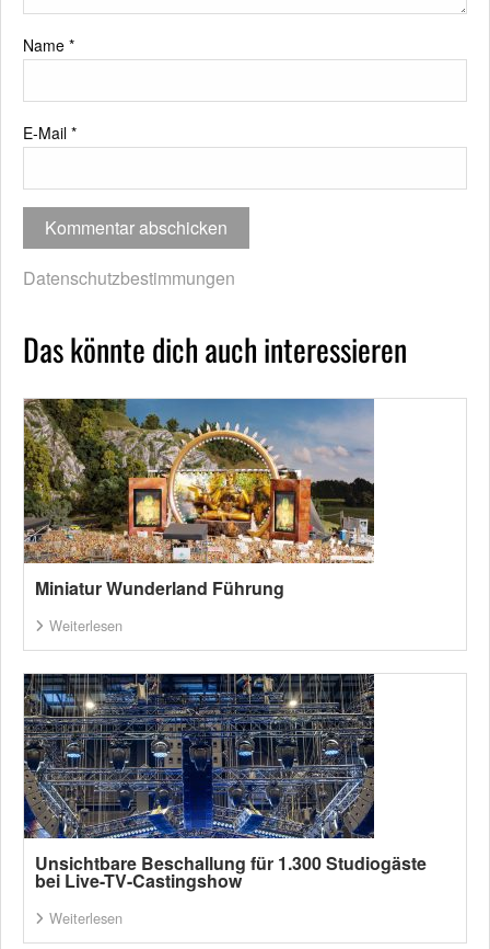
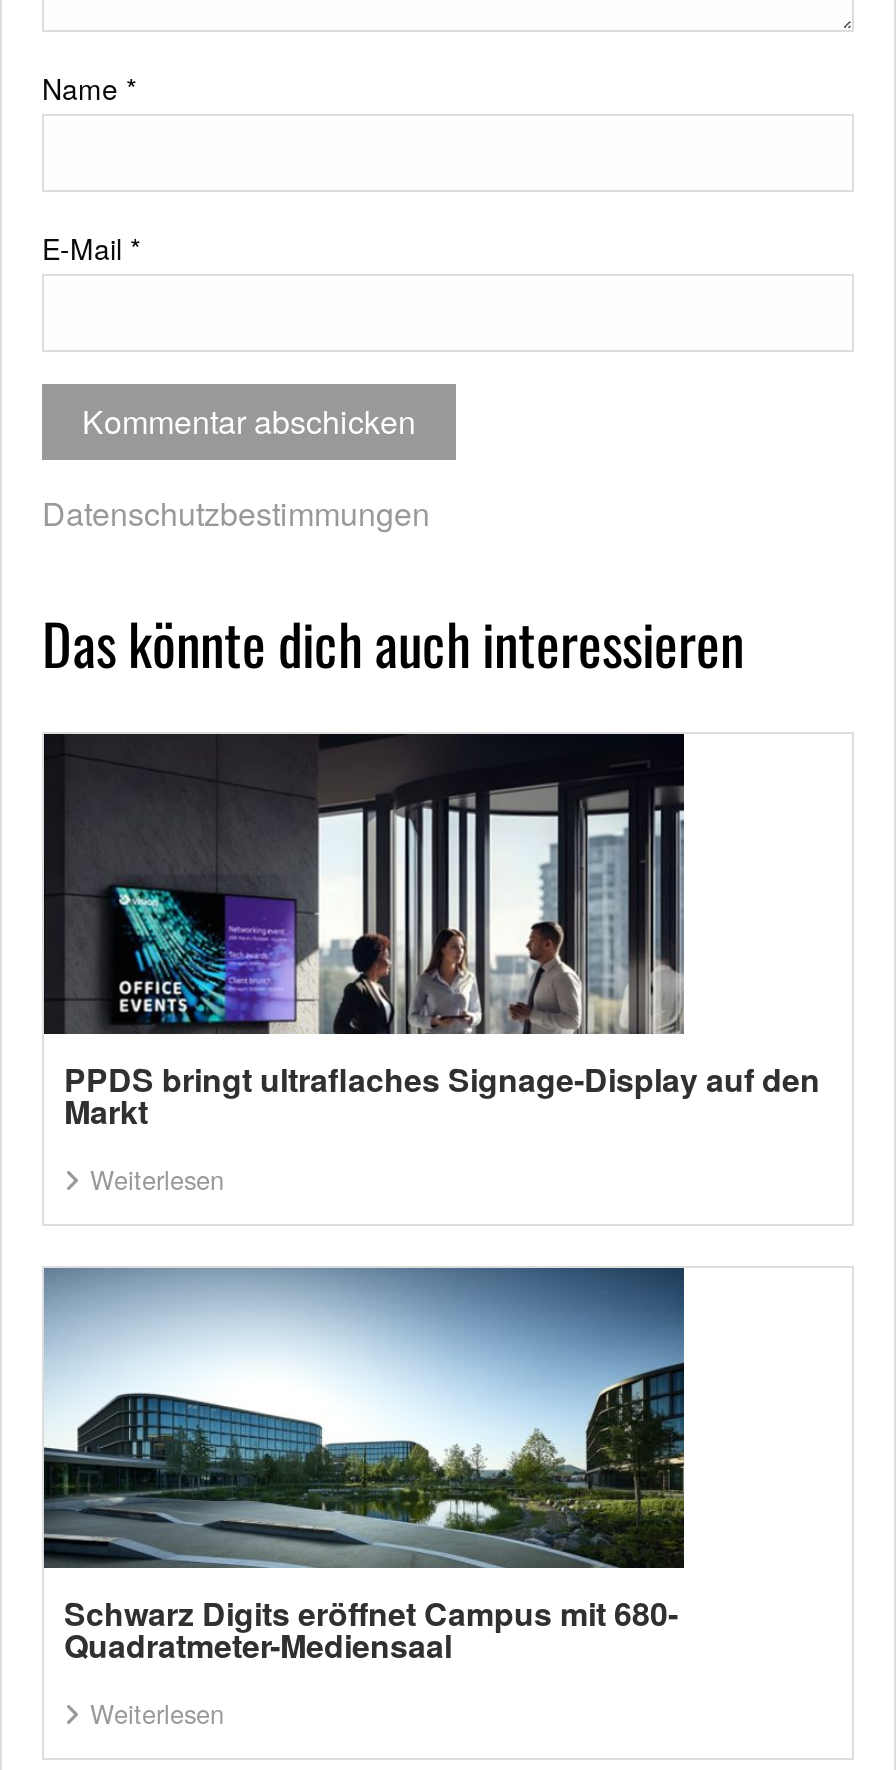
- [image]
- Miniatur Wunderland Führung
+ [image]
+ PPDS bringt ultraflaches Signage-Display auf den
+ Markt

- [image]
- Unsichtbare Beschallung für 1.300 Studiogäste
- bei Live-TV-Castingshow
+ [image]
+ Schwarz Digits eröffnet Campus mit 680-
+ Quadratmeter-Mediensaal
